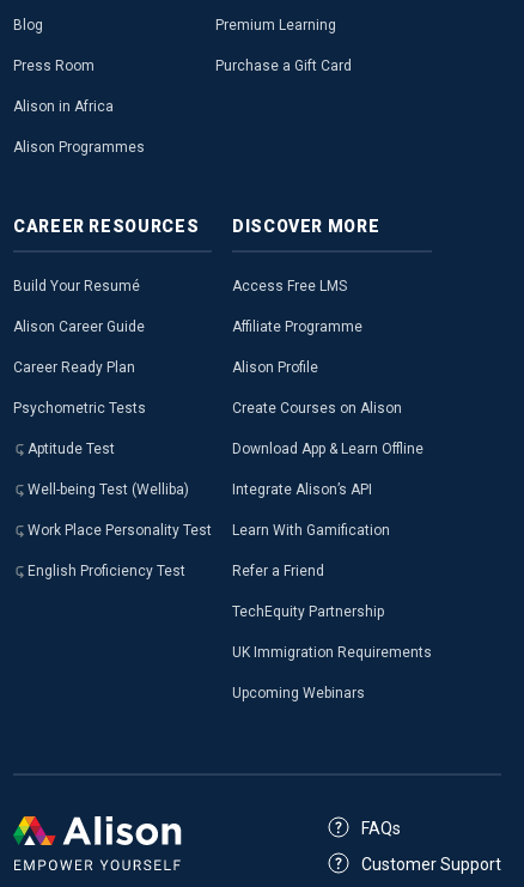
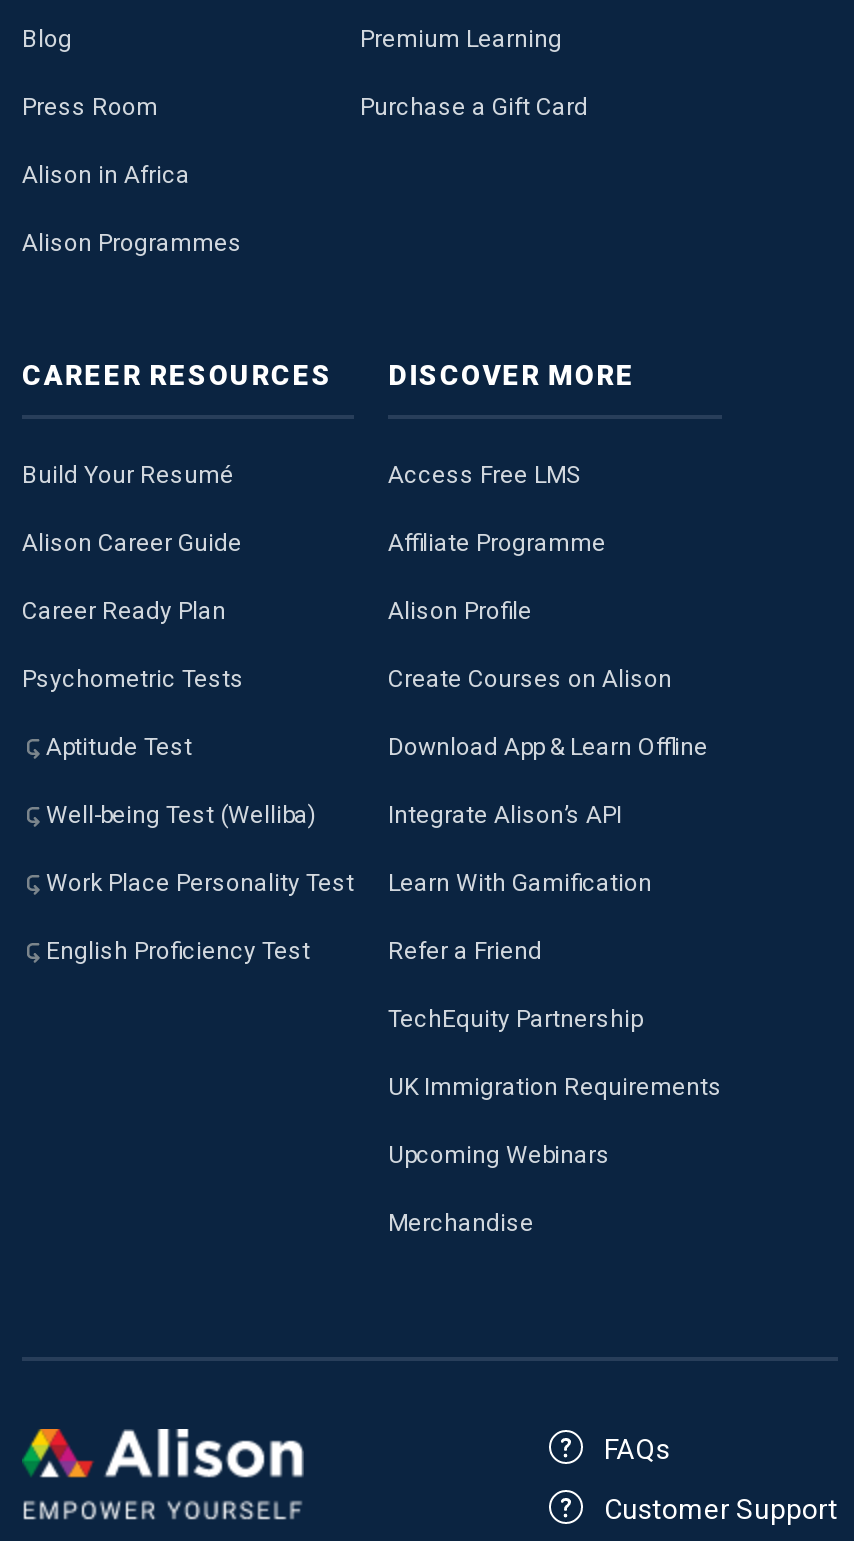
+ Merchandise
